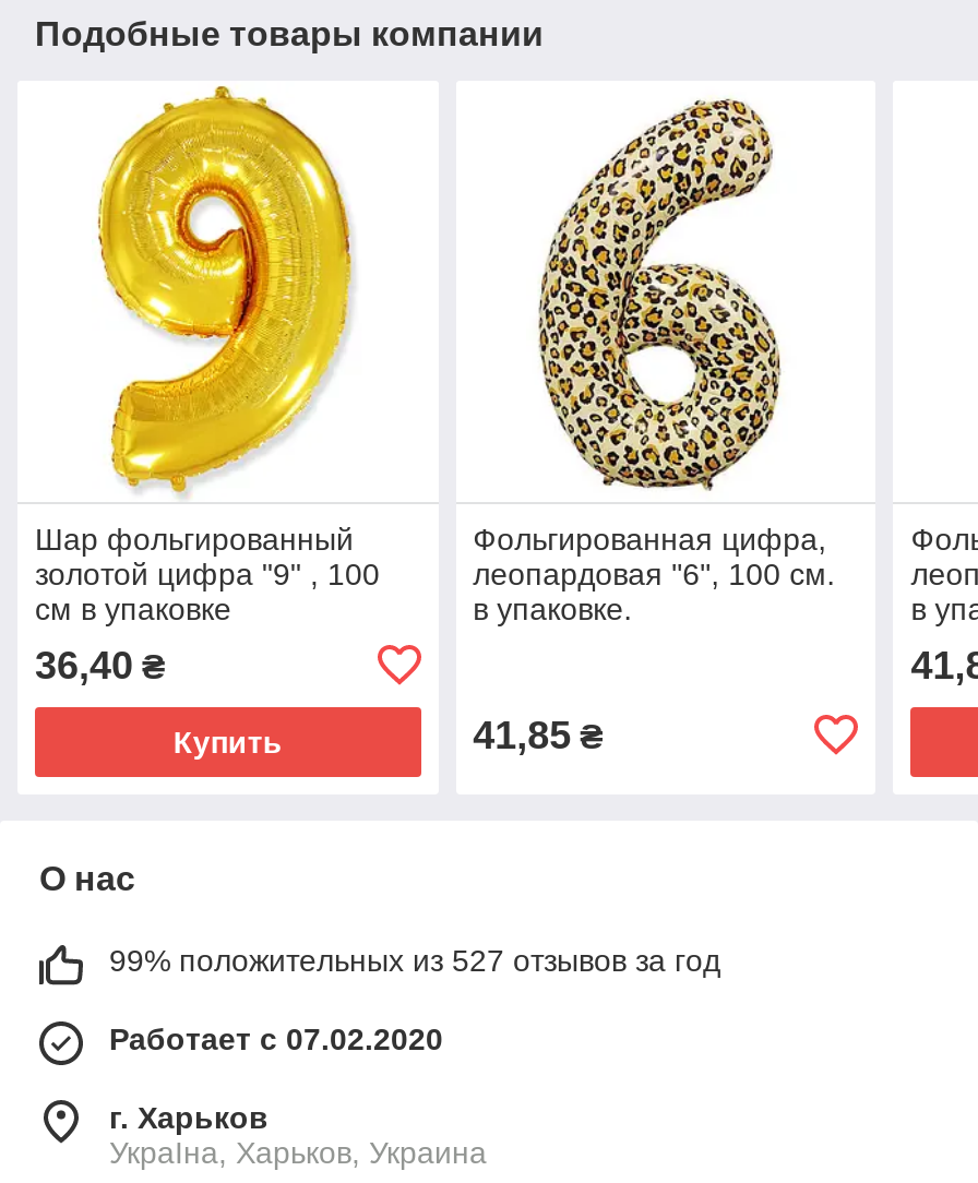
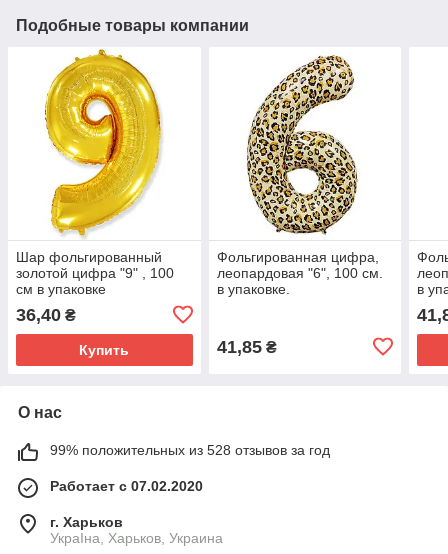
- 99% положительных из 527 отзывов за год
+ 99% положительных из 528 отзывов за год
